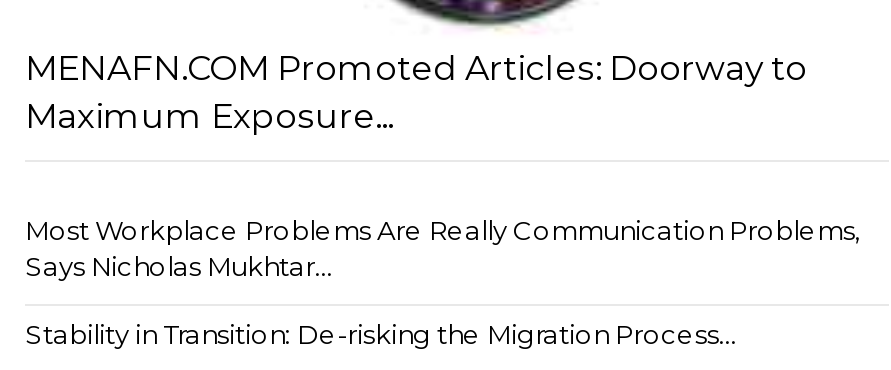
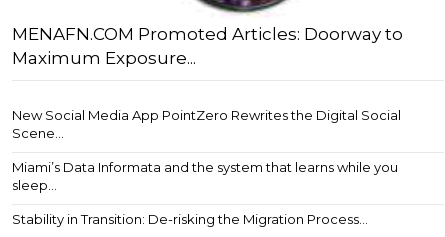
- Most Workplace Problems Are Really Communication Problems,
- Says Nicholas Mukhtar...
+ New Social Media App PointZero Rewrites the Digital Social
+ Scene...
+ Miami’s Data Informata and the system that learns while you
+ sleep...
